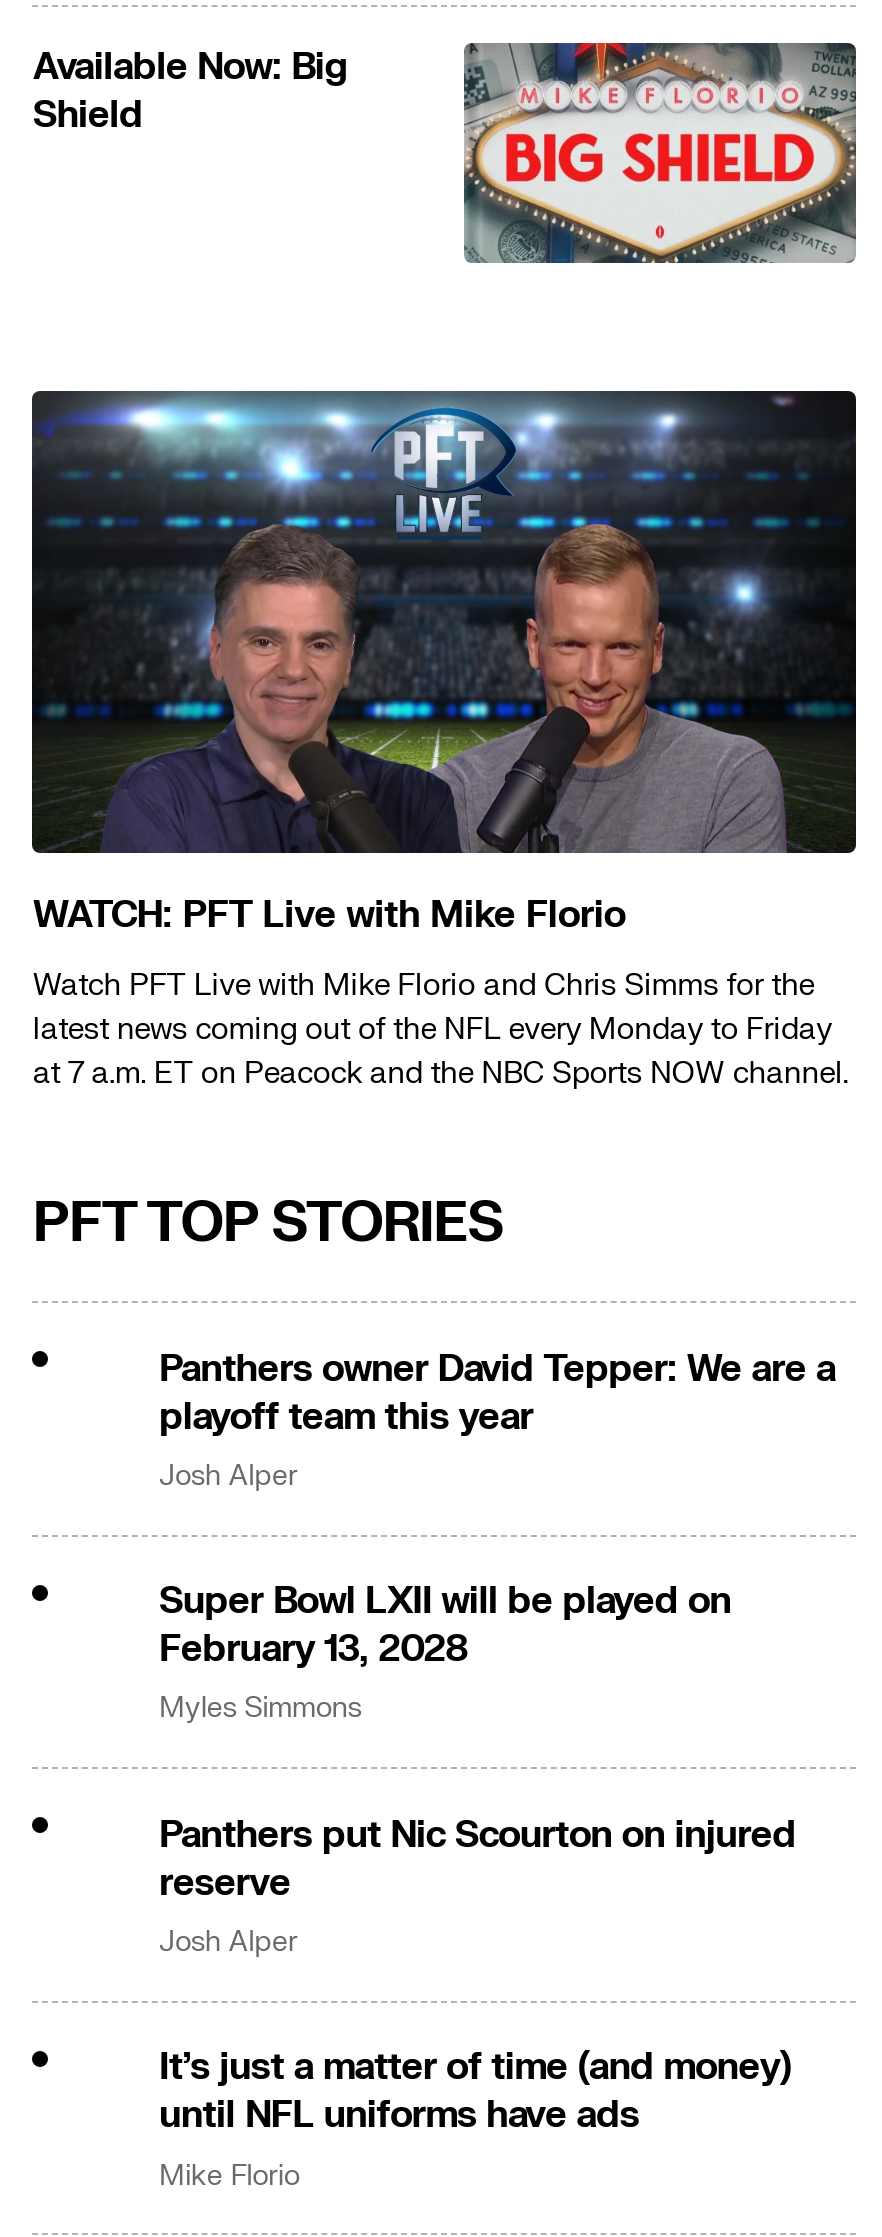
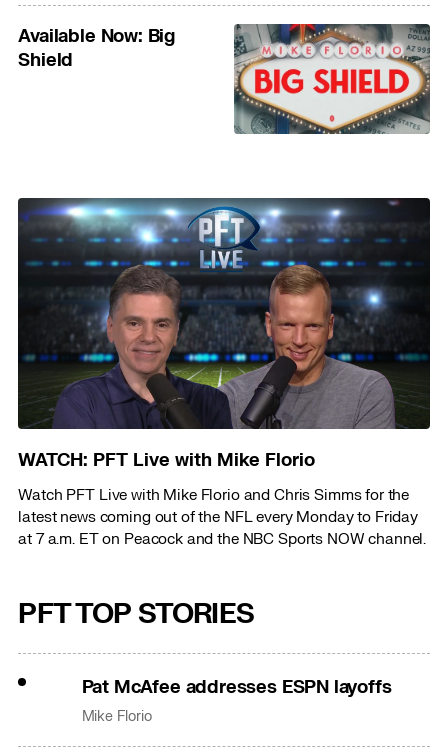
- Panthers owner David Tepper: We are a
- playoff team this year
- Josh Alper
- Super Bowl LXII will be played on
- February 13, 2028
- Myles Simmons
- Panthers put Nic Scourton on injured
- reserve
- Josh Alper
- It’s just a matter of time (and money)
- until NFL uniforms have ads
+ Pat McAfee addresses ESPN layoffs
